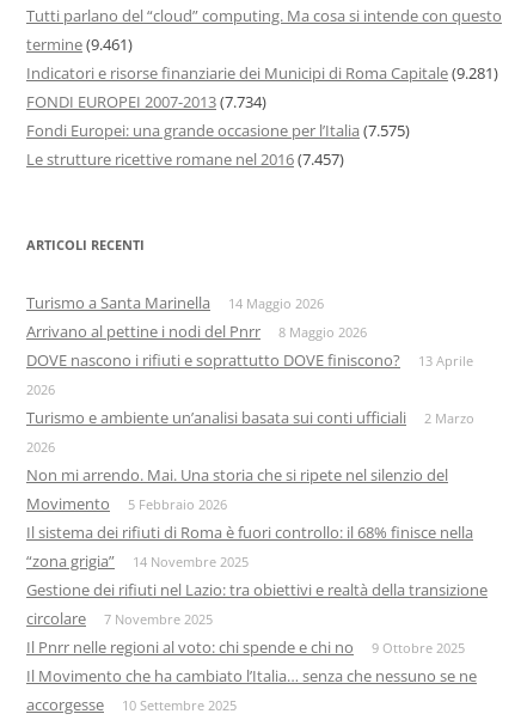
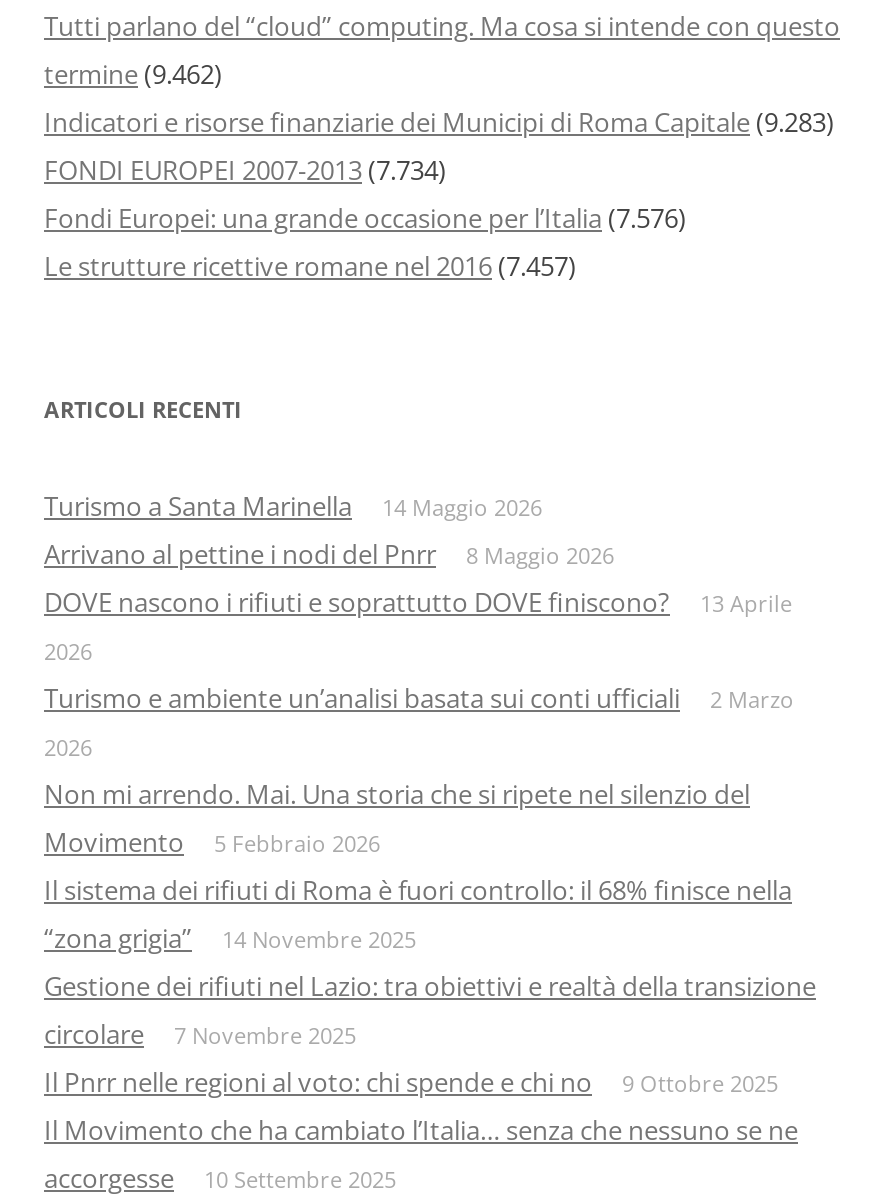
- termine (9.461)
+ termine (9.462)

- Indicatori e risorse finanziarie dei Municipi di Roma Capitale (9.281)
+ Indicatori e risorse finanziarie dei Municipi di Roma Capitale (9.283)

- Fondi Europei: una grande occasione per l’Italia (7.575)
+ Fondi Europei: una grande occasione per l’Italia (7.576)
